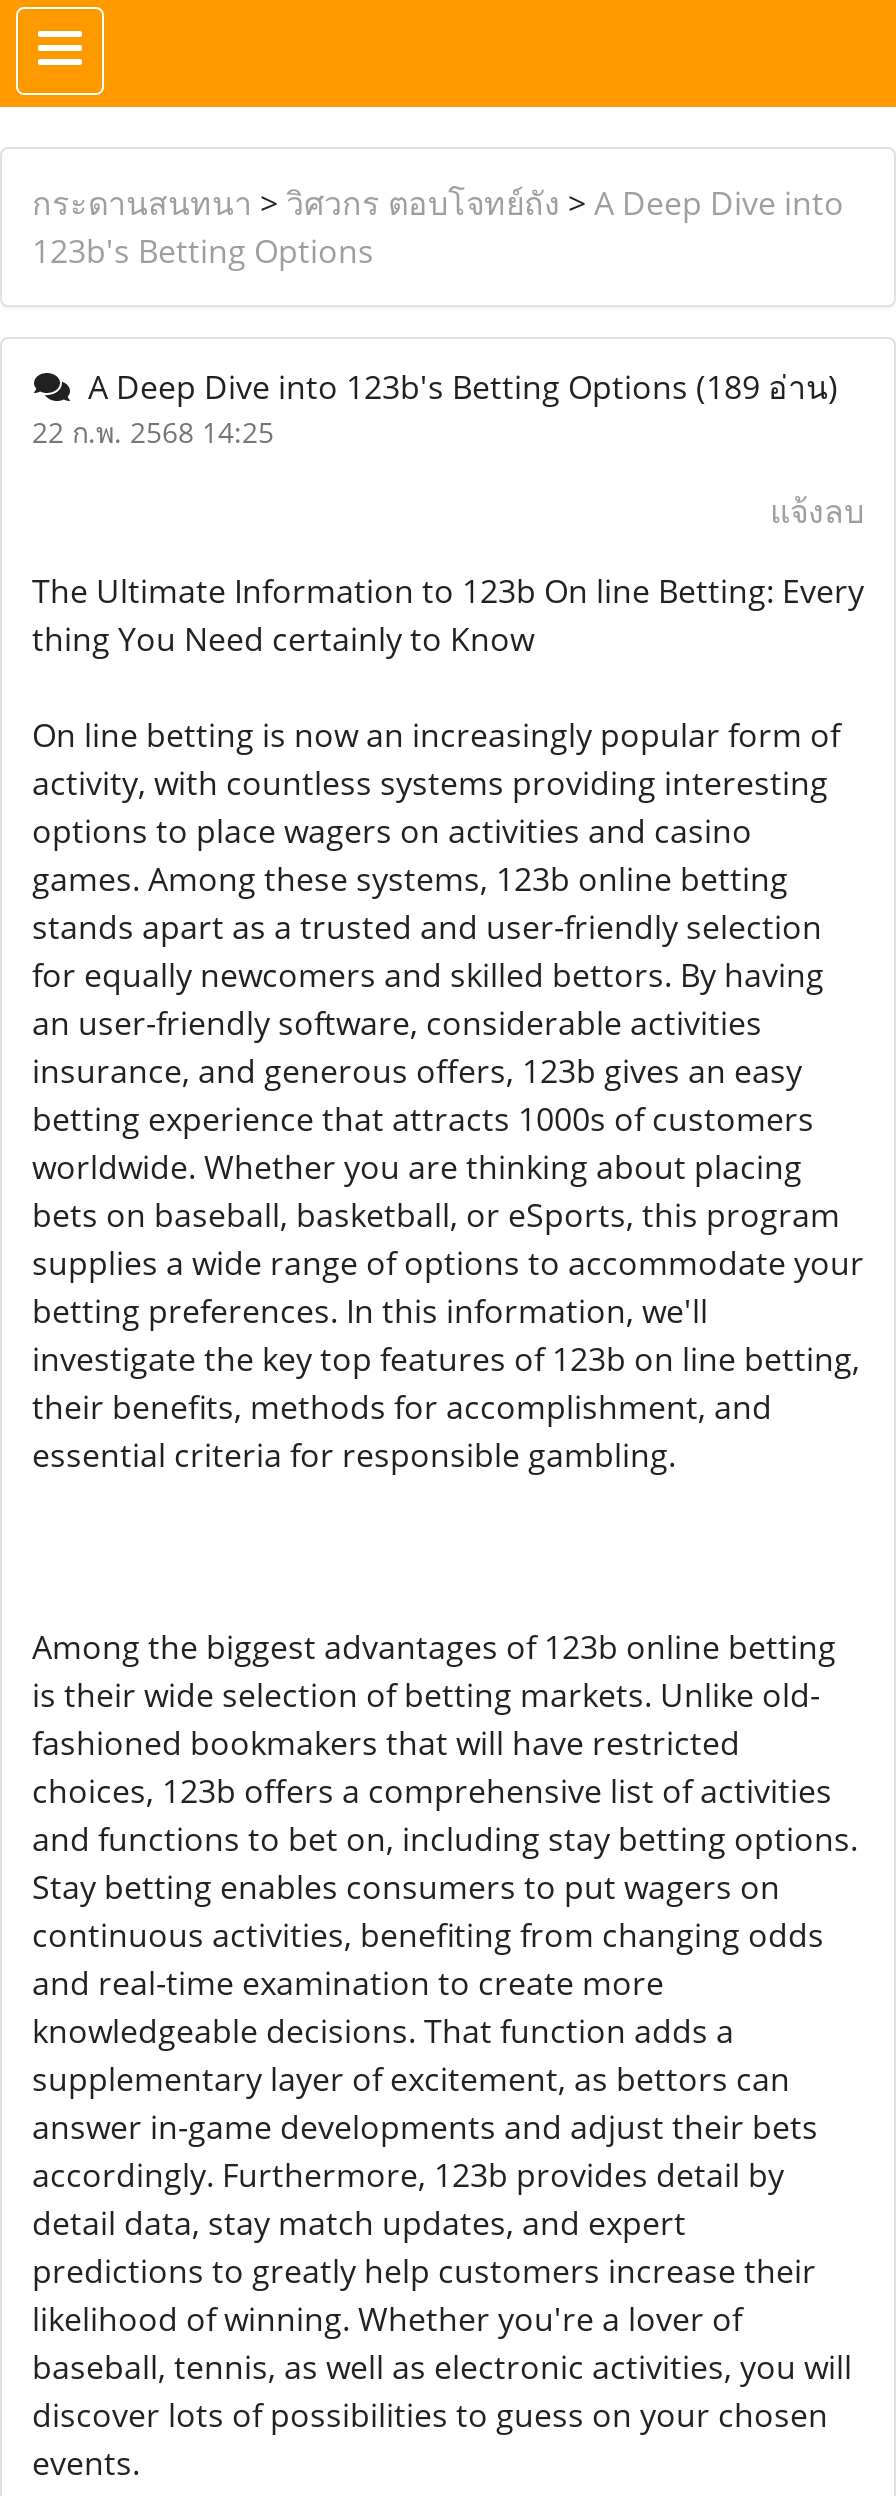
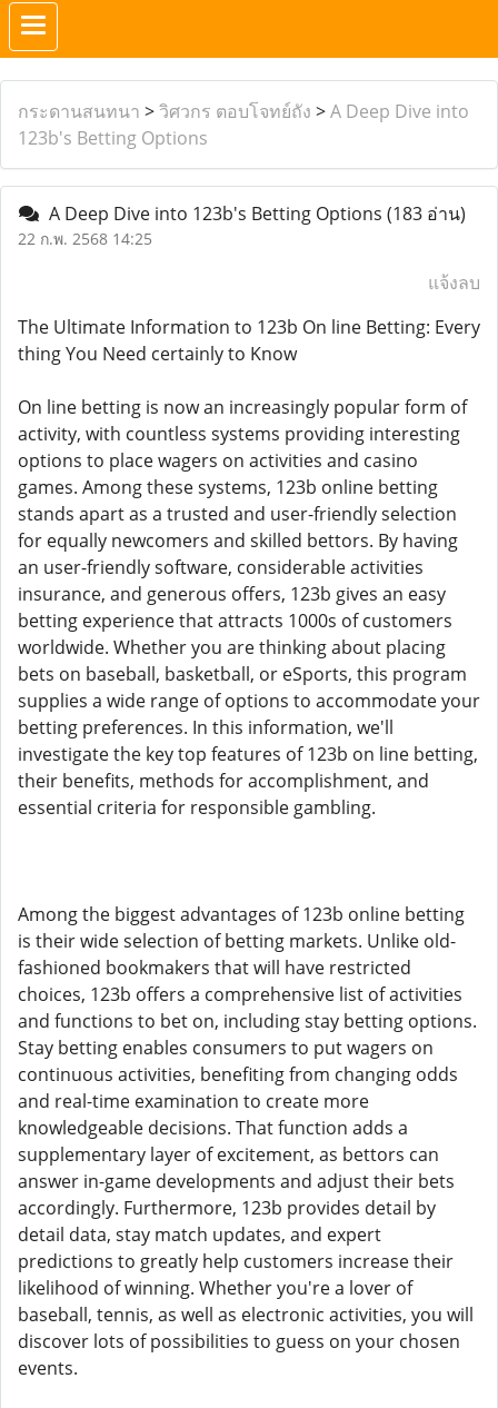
- A Deep Dive into 123b's Betting Options (189 อ่าน)
+ A Deep Dive into 123b's Betting Options (183 อ่าน)
